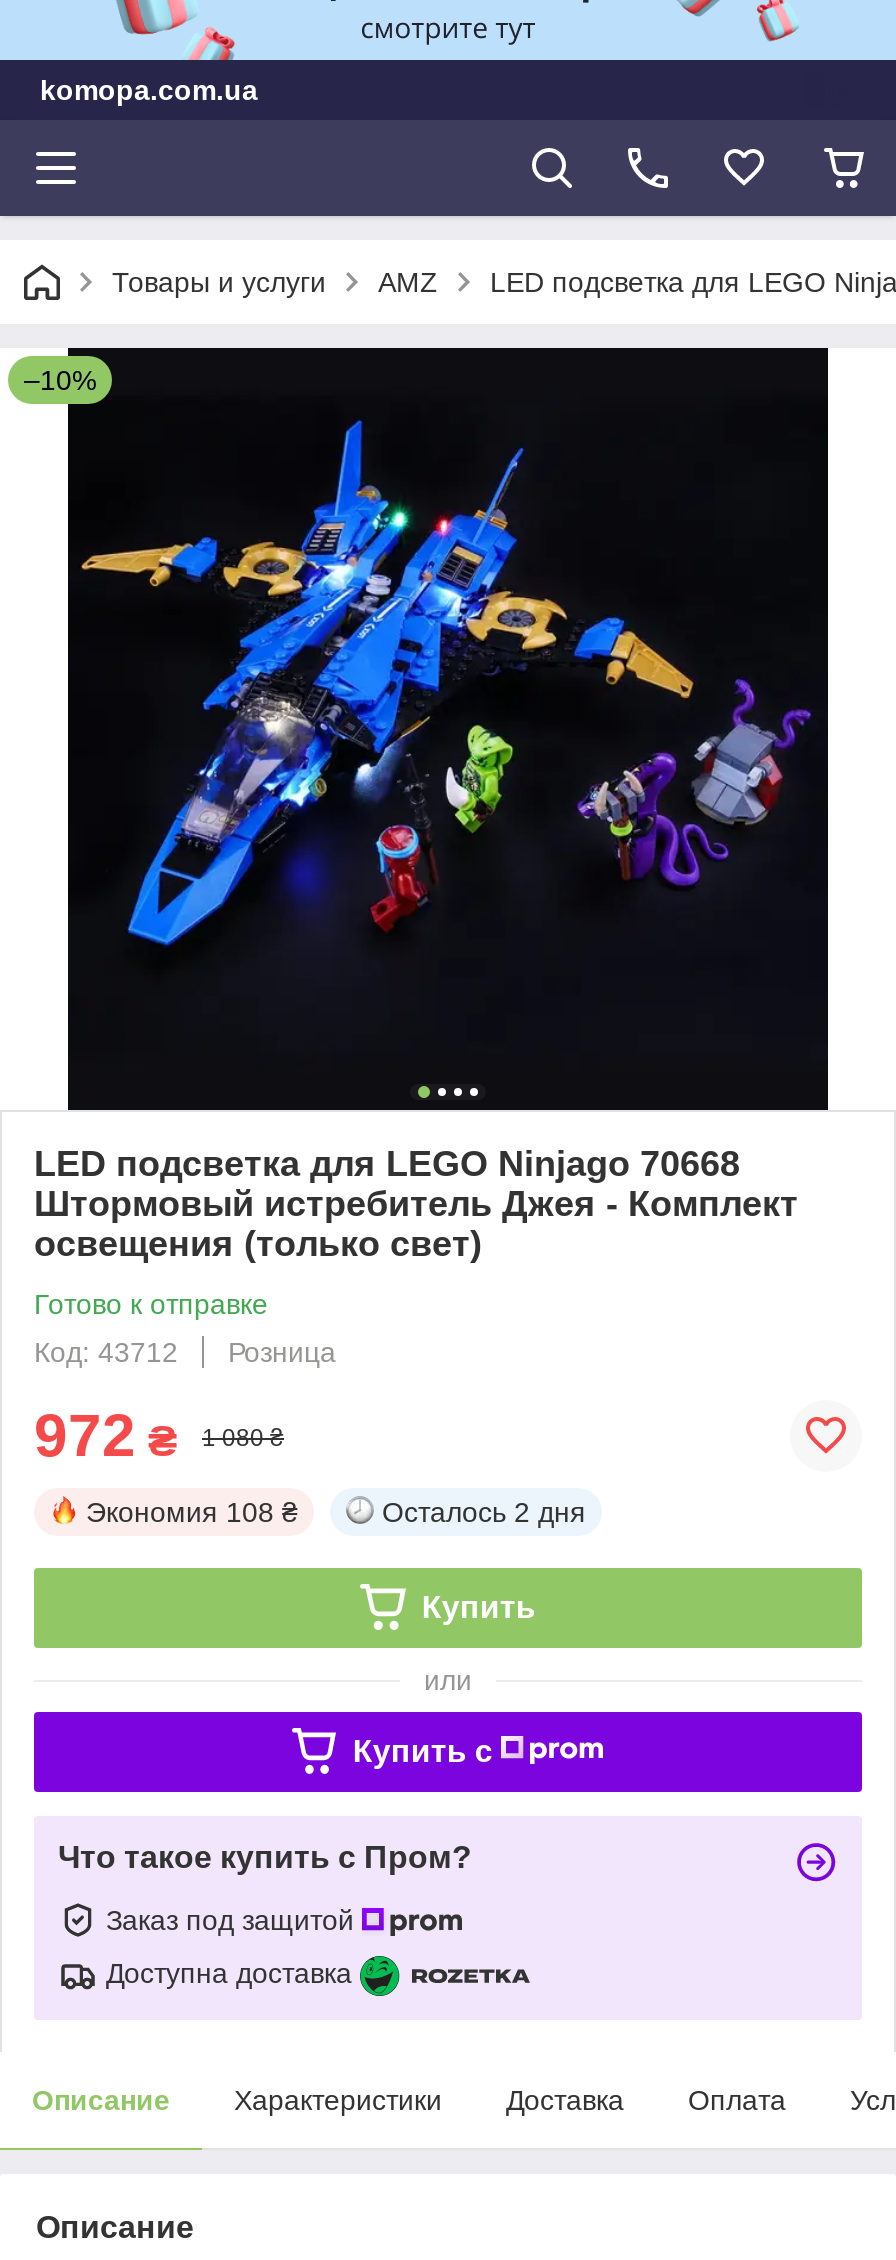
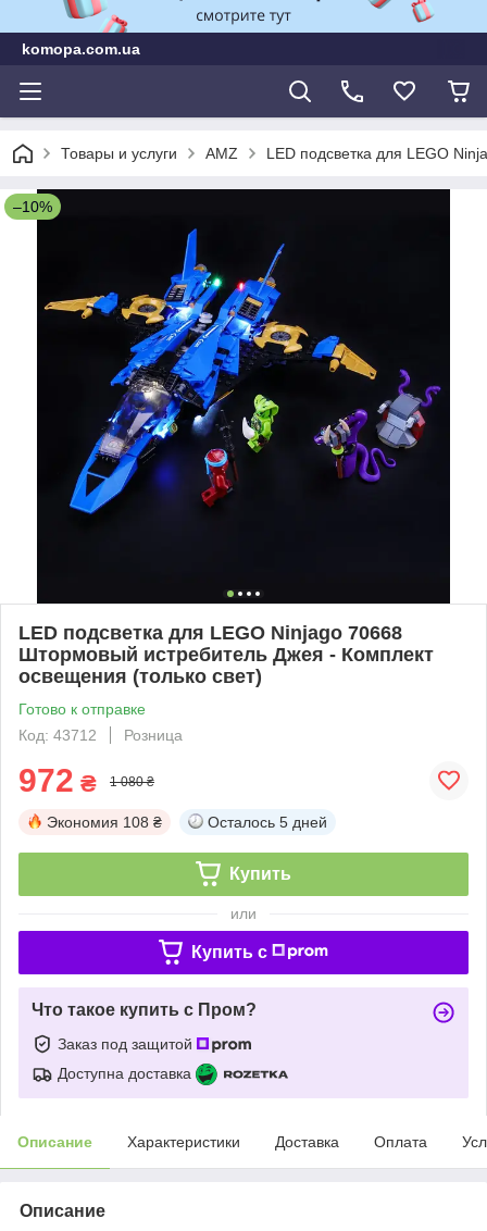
- Осталось 2 дня
+ Осталось 5 дней
